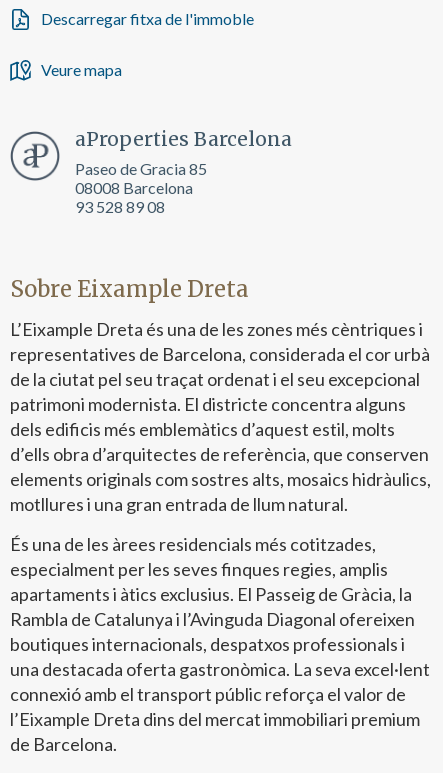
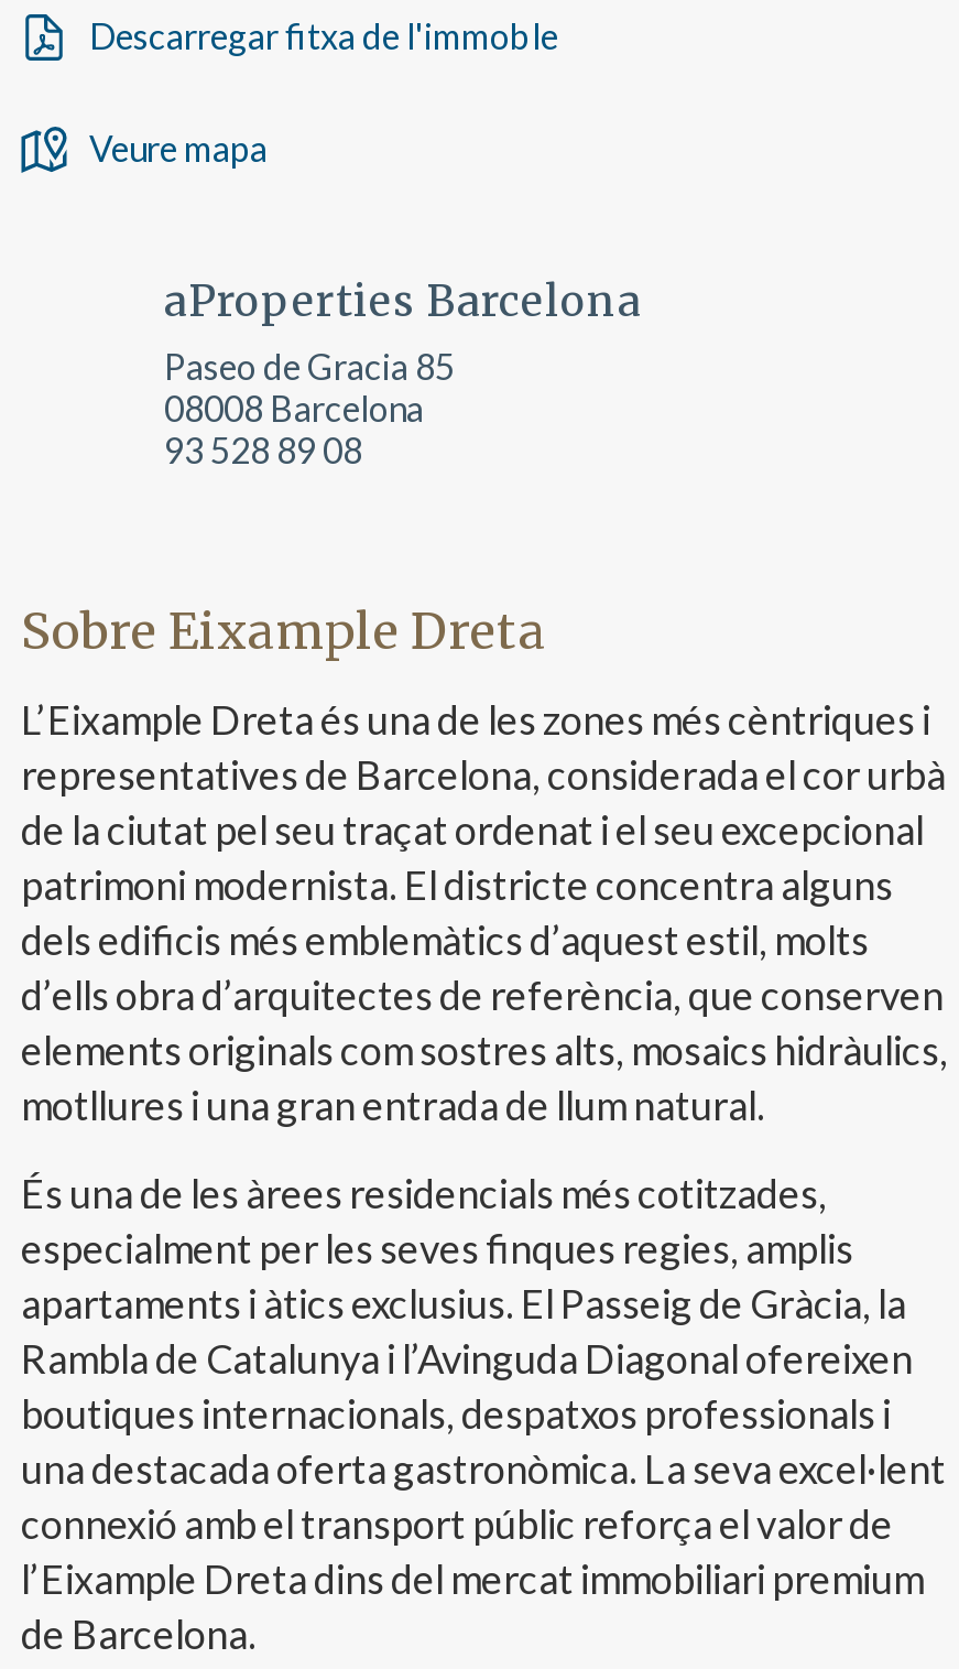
- [image]
